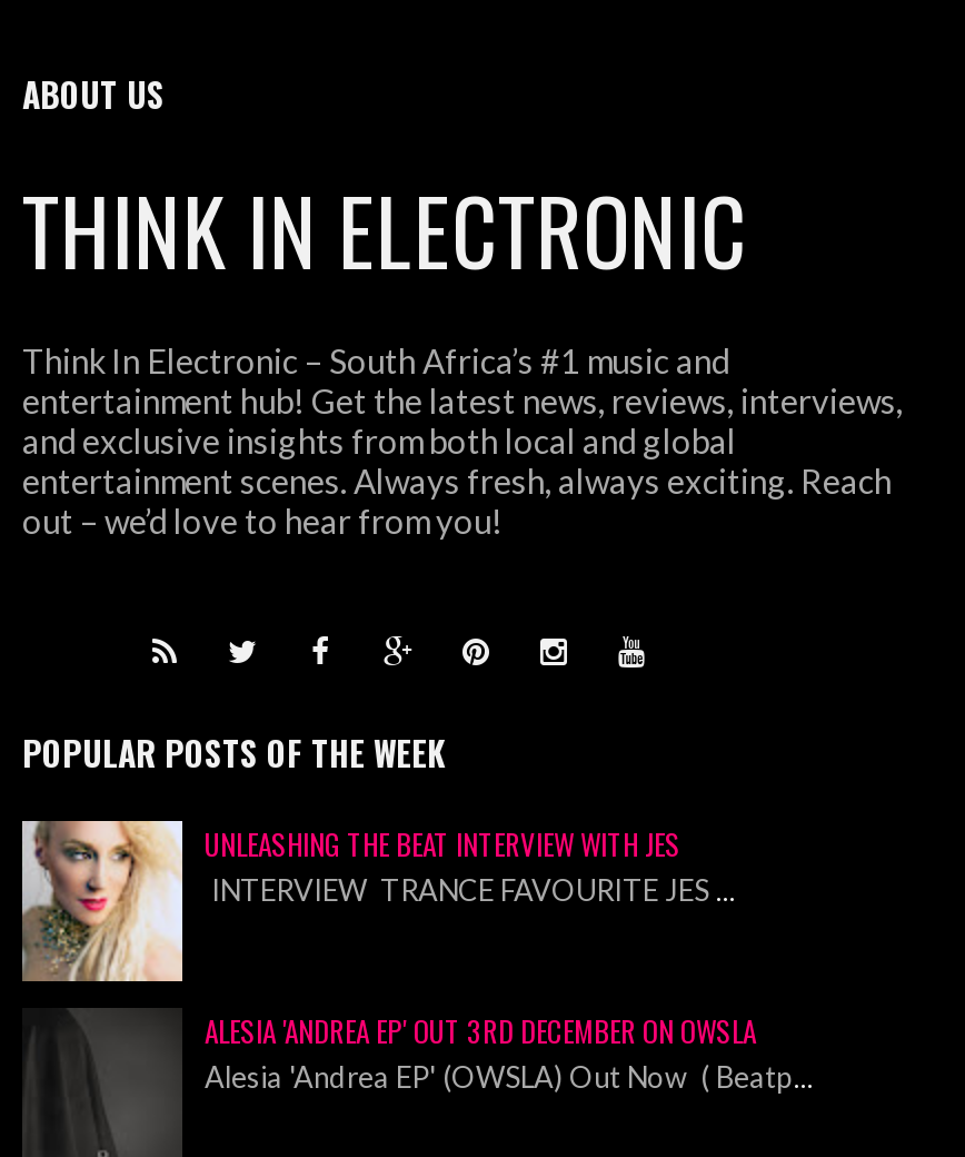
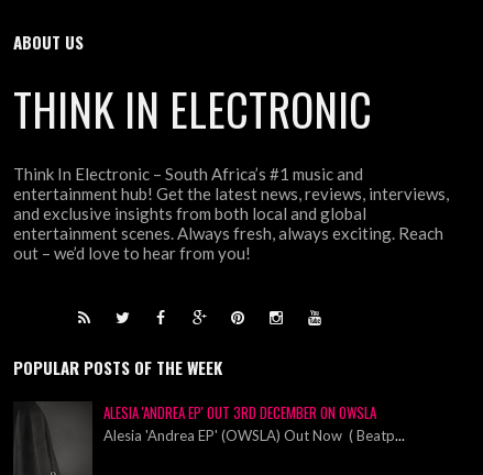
- [image]
- UNLEASHING THE BEAT INTERVIEW WITH JES
- INTERVIEW TRANCE FAVOURITE JES...
